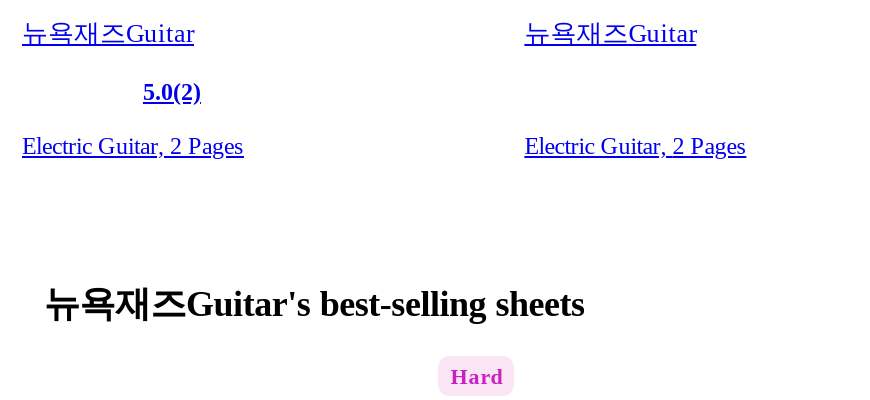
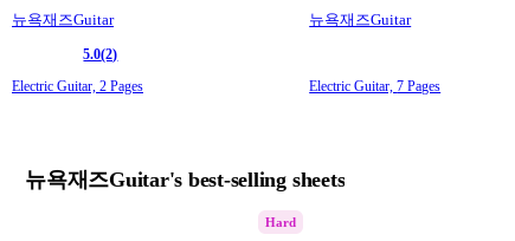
- Electric Guitar, 2 Pages
+ Electric Guitar, 7 Pages
